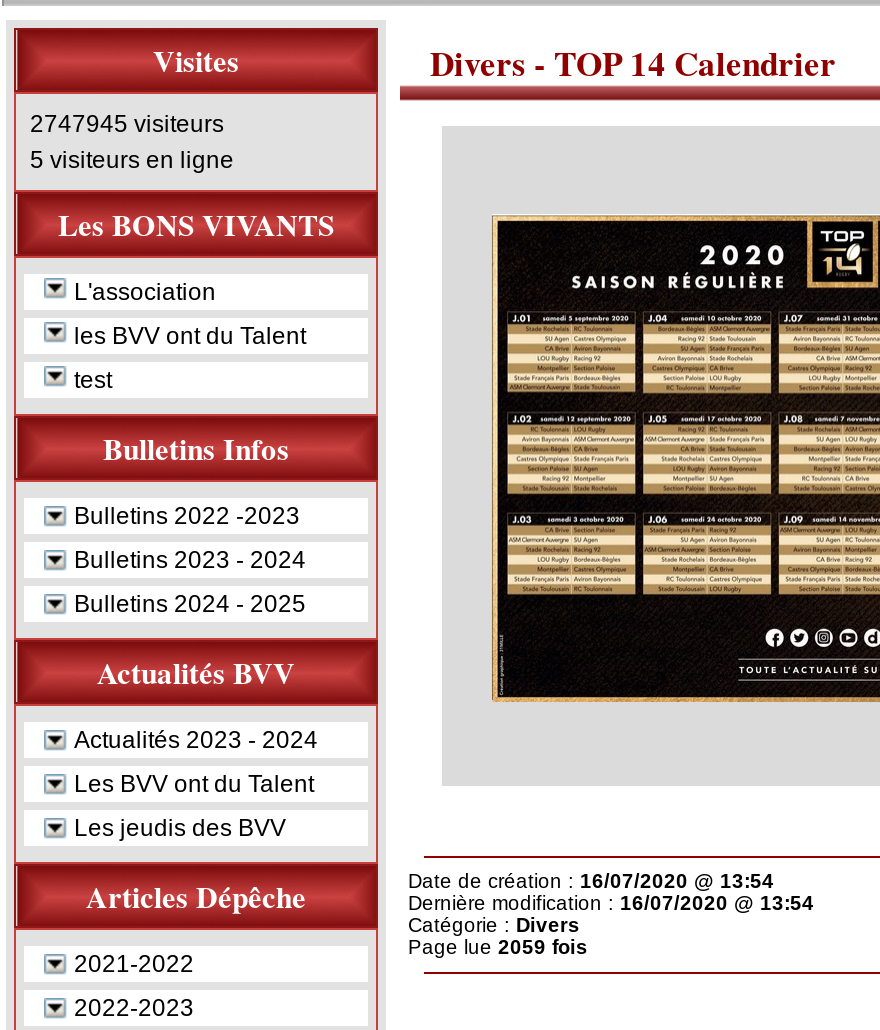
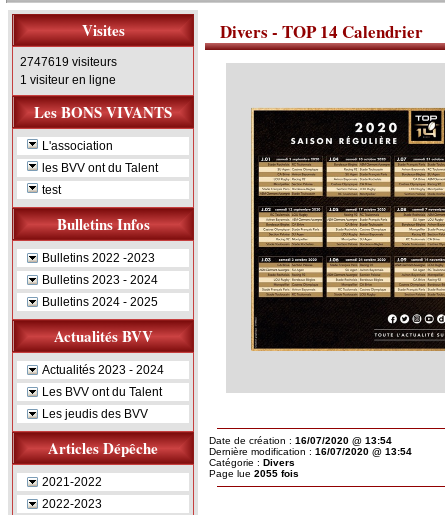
- 2747945 visiteurs
+ 2747619 visiteurs

- 5 visiteurs en ligne
+ 1 visiteur en ligne

- Page lue 2059 fois
+ Page lue 2055 fois
